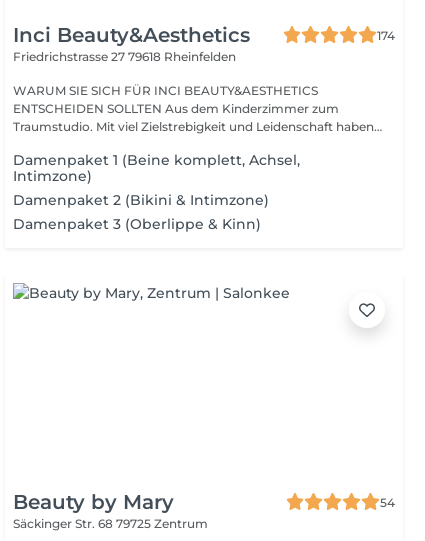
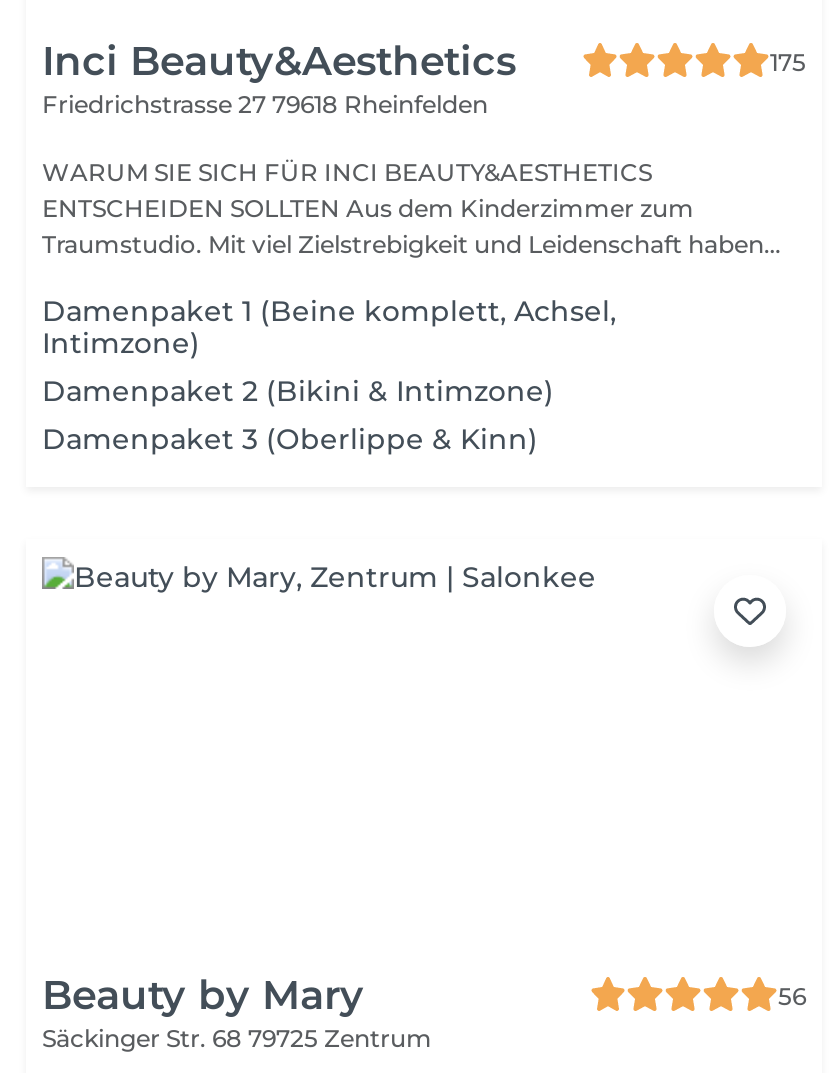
- 174
+ 175

- 54
+ 56
